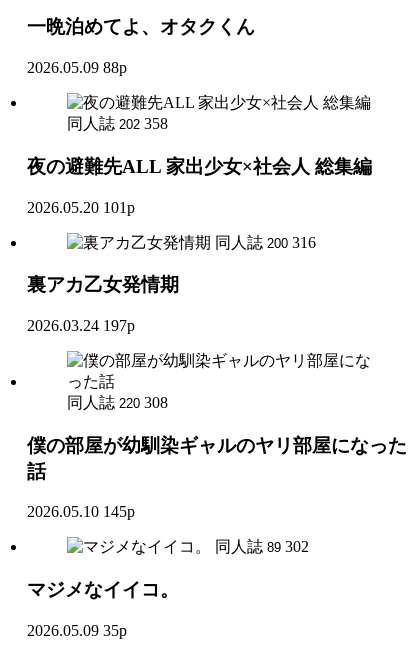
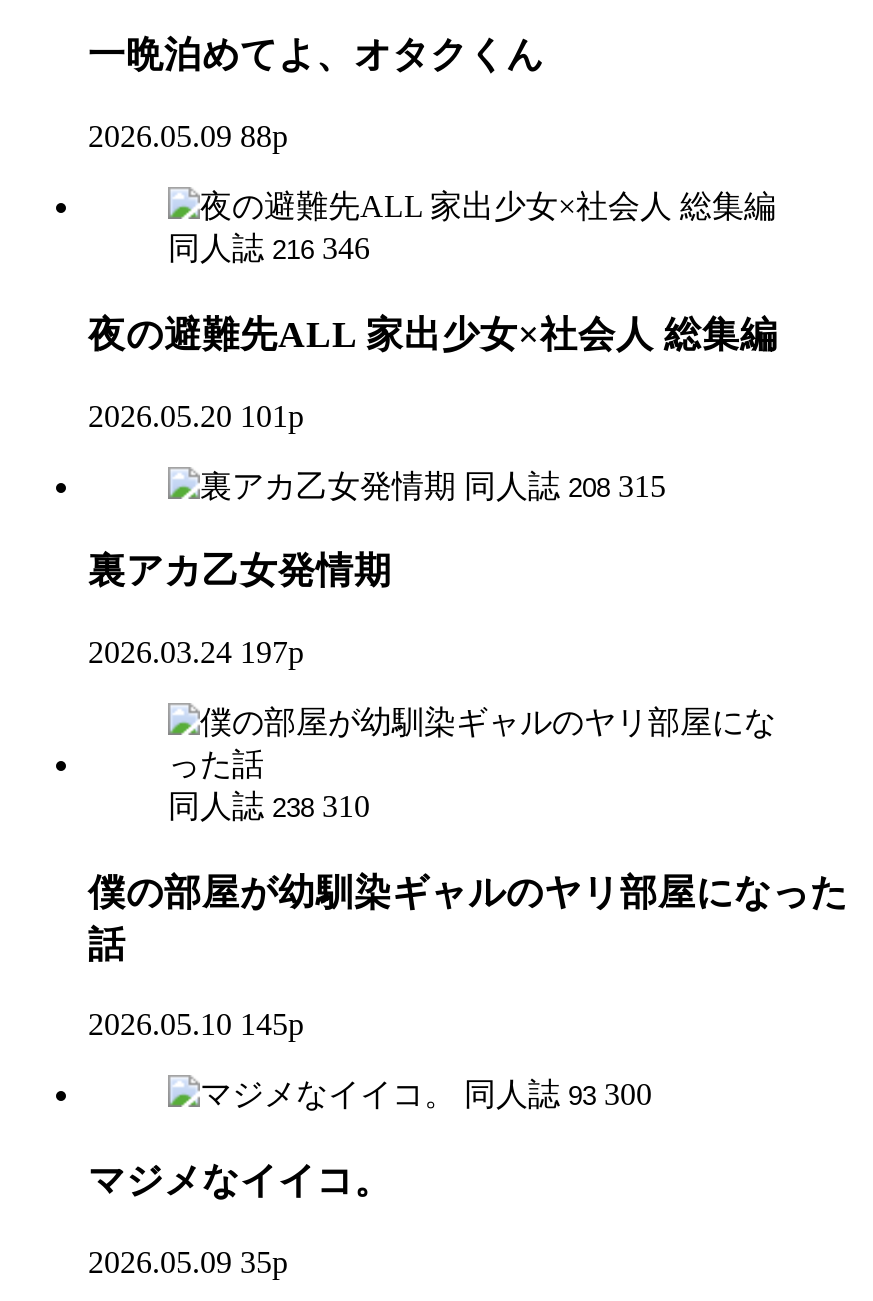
- 同人誌 202 358
+ 同人誌 216 346

- 同人誌 200 316
+ 同人誌 208 315

- 同人誌 220 308
+ 同人誌 238 310

- 同人誌 89 302
+ 同人誌 93 300
